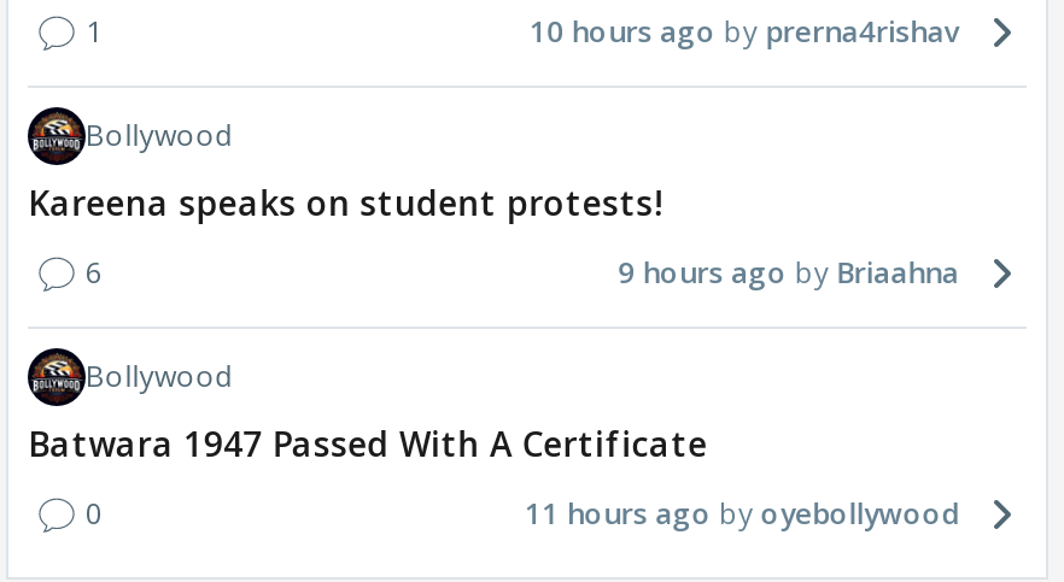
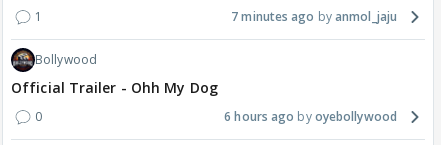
- 10 hours ago
- prerna4rishav
+ 7 minutes ago
+ anmol_jaju

- Kareena speaks on student protests!
- 6
- 9 hours ago
- Briaahna
- Bollywood
- Batwara 1947 Passed With A Certificate
+ Official Trailer - Ohh My Dog

- 11 hours ago oyebollywood
+ 6 hours ago oyebollywood
